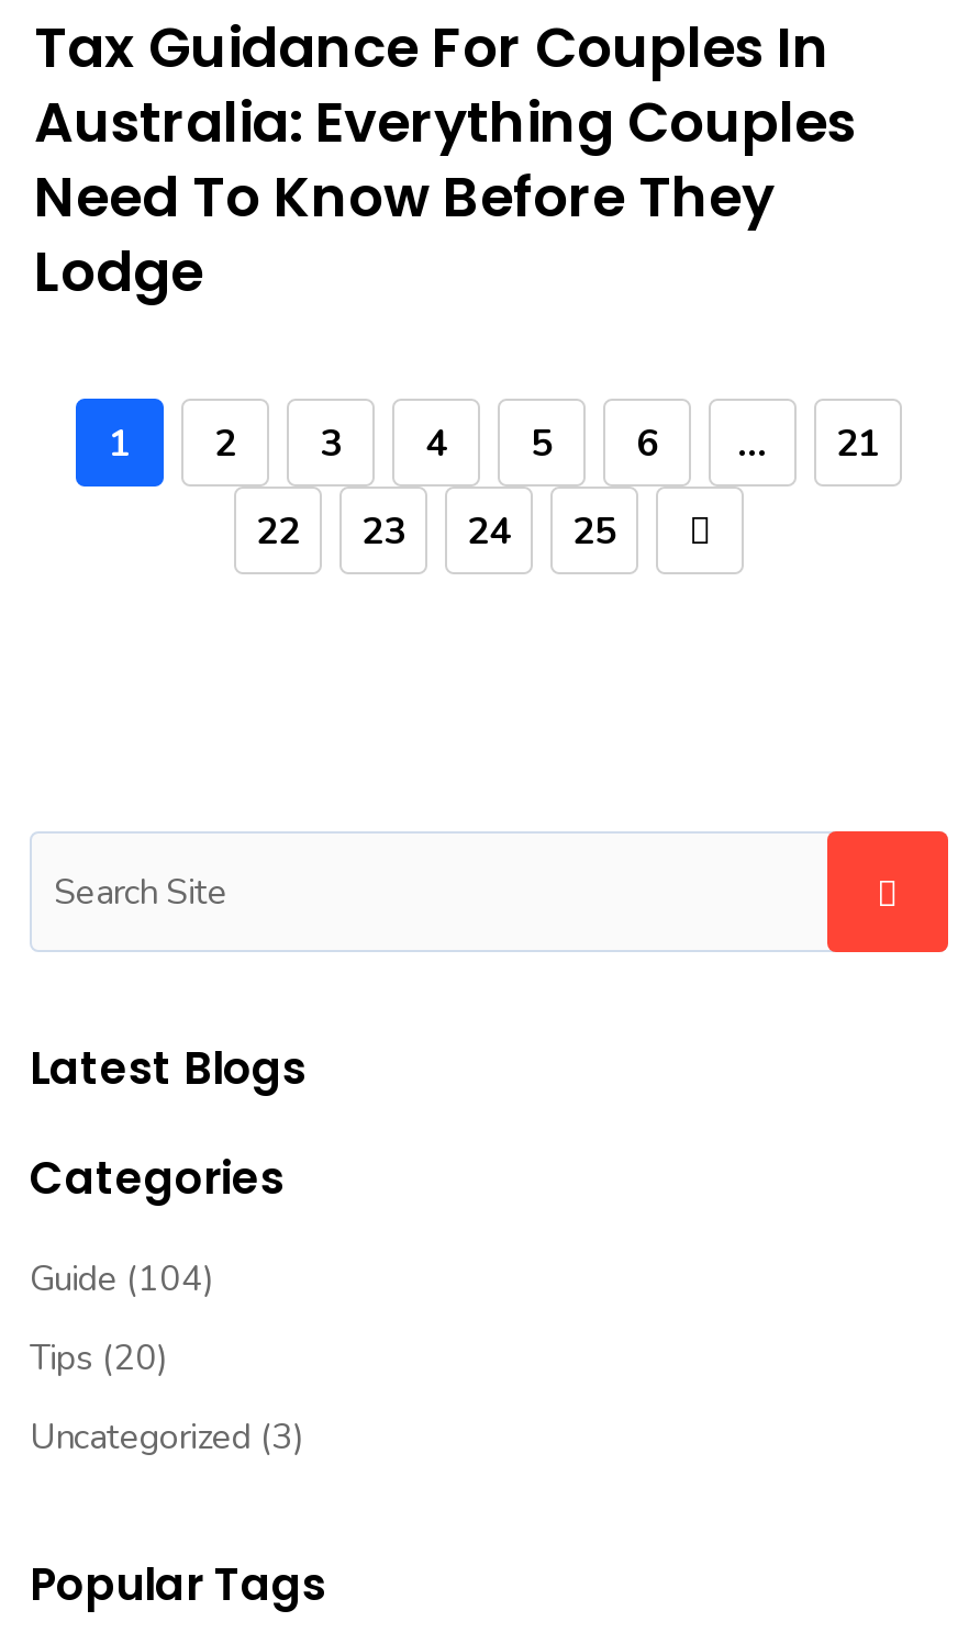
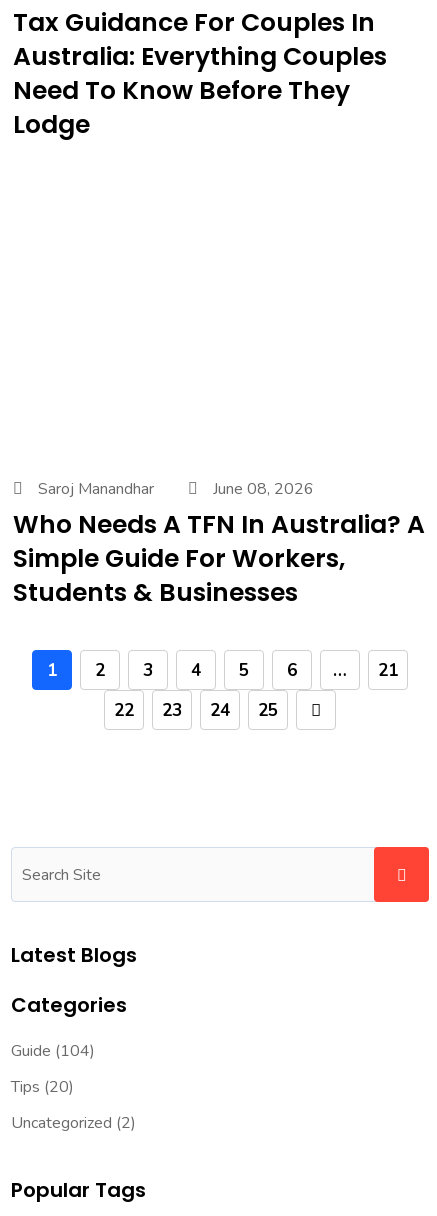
+ Saroj Manandhar
+ June 08, 2026
+ Who Needs A TFN In Australia? A
+ Simple Guide For Workers,
+ Students & Businesses

- Uncategorized (3)
+ Uncategorized (2)
